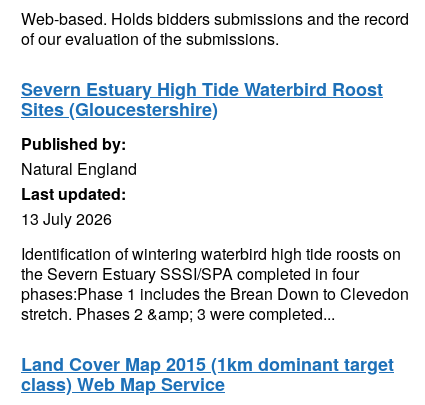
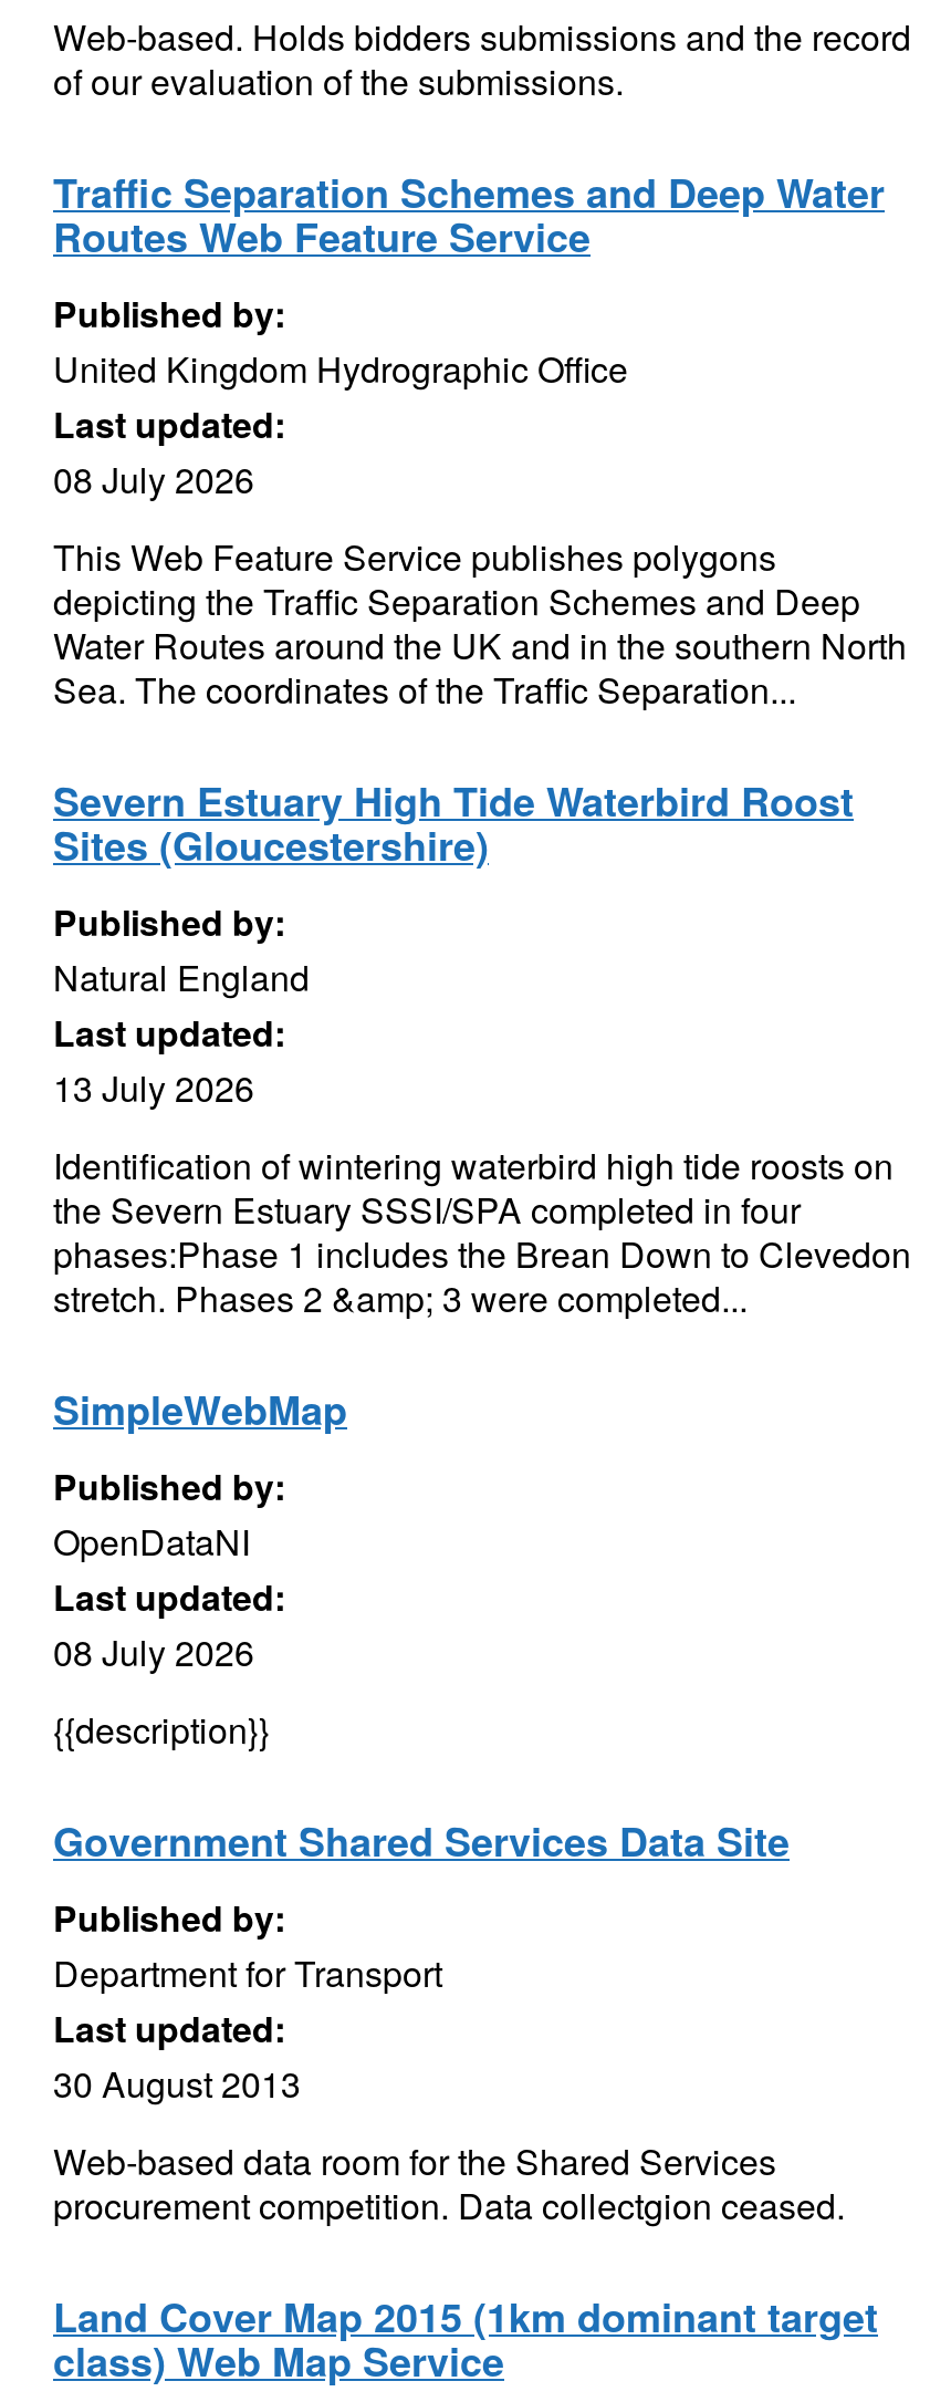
+ Traffic Separation Schemes and Deep Water
+ Routes Web Feature Service
+ Published by:
+ United Kingdom Hydrographic Office
+ Last updated:
+ 08 July 2026
+ This Web Feature Service publishes polygons
+ depicting the Traffic Separation Schemes and Deep
+ Water Routes around the UK and in the southern North
+ Sea. The coordinates of the Traffic Separation...

+ SimpleWebMap
+ Published by:
+ OpenDataNI
+ Last updated:
+ 08 July 2026
+ {{description}}
+ Government Shared Services Data Site
+ Published by:
+ Department for Transport
+ Last updated:
+ 30 August 2013
+ Web-based data room for the Shared Services
+ procurement competition. Data collectgion ceased.
